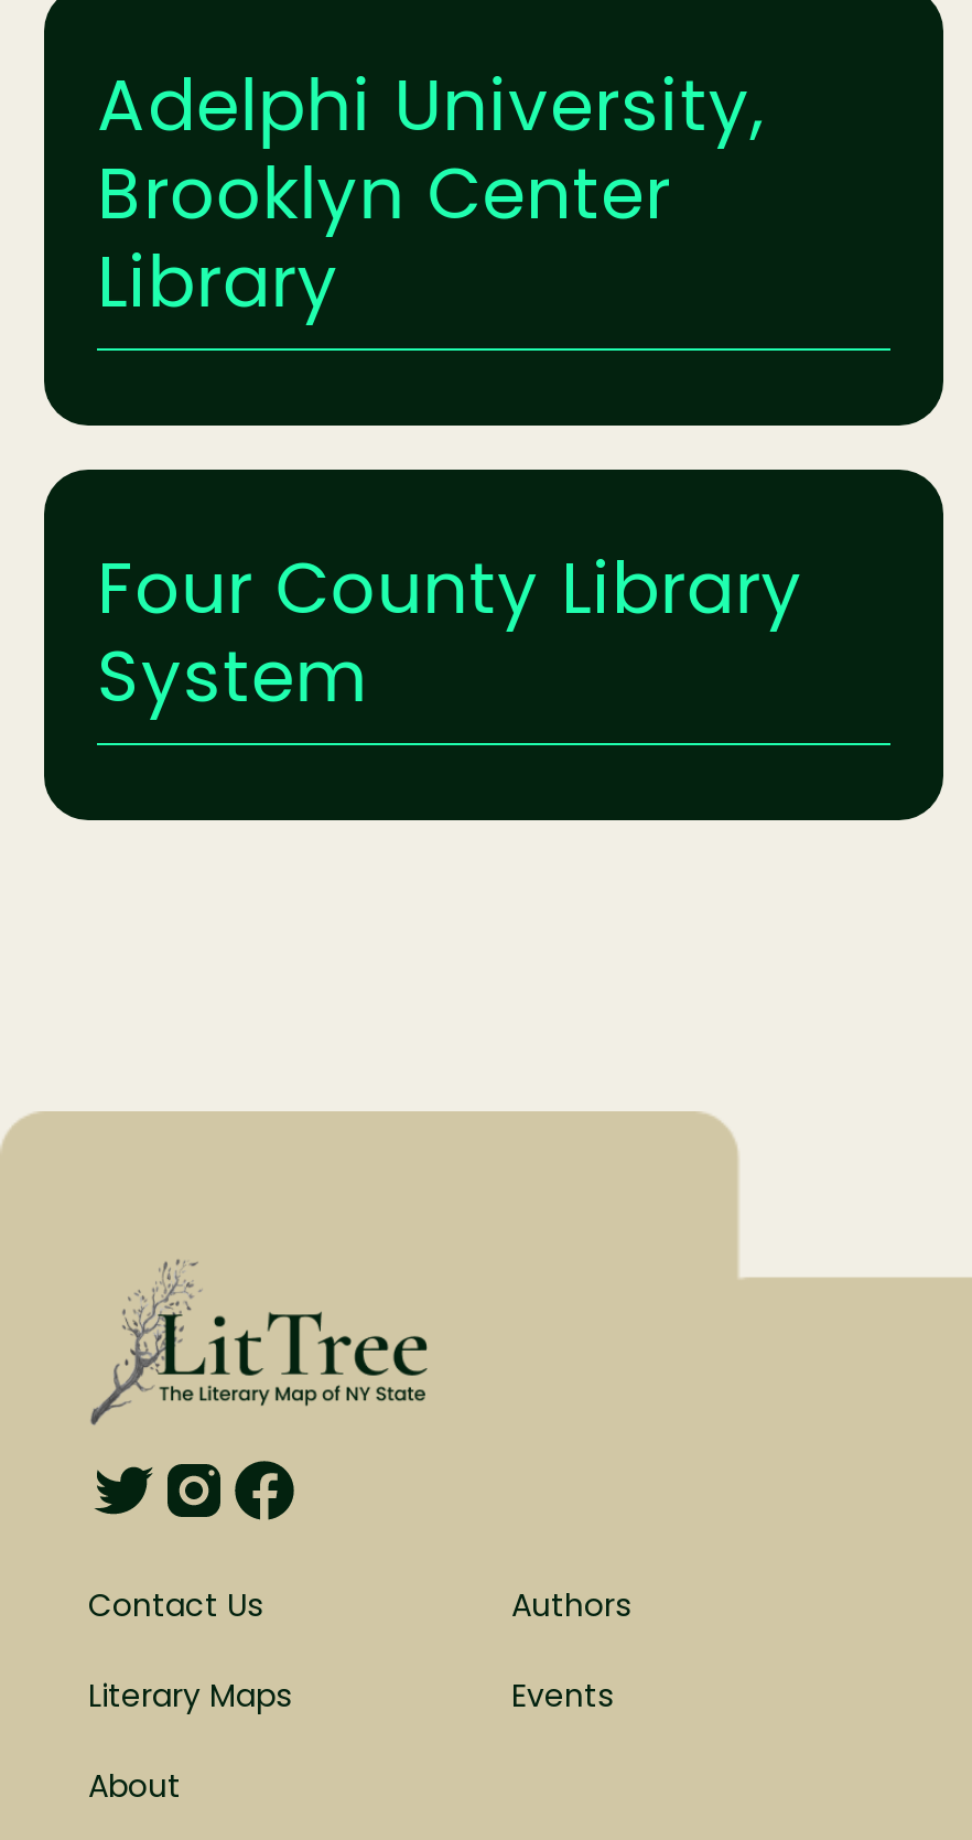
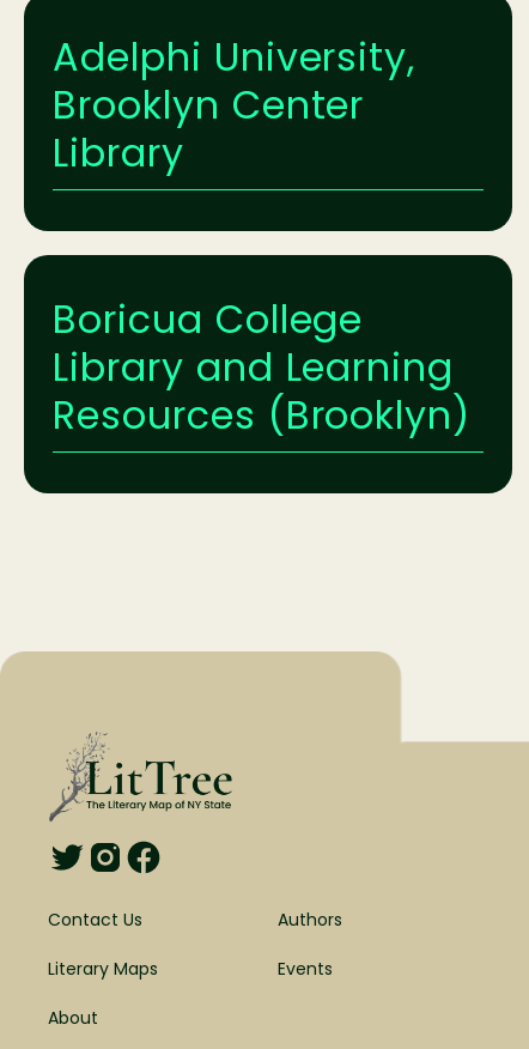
- Four County Library
- System
+ Boricua College
+ Library and Learning
+ Resources (Brooklyn)
